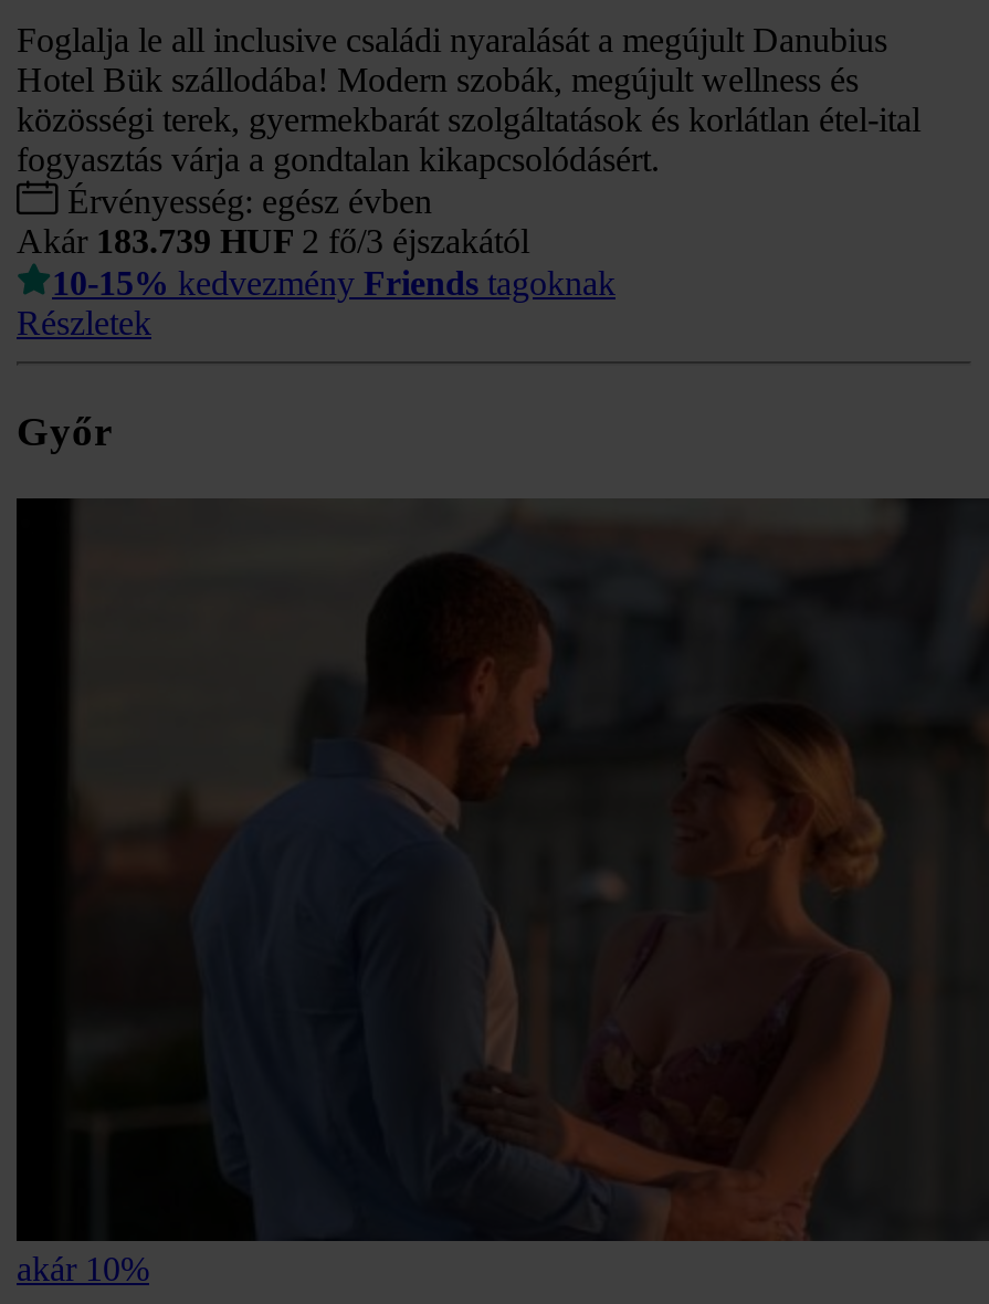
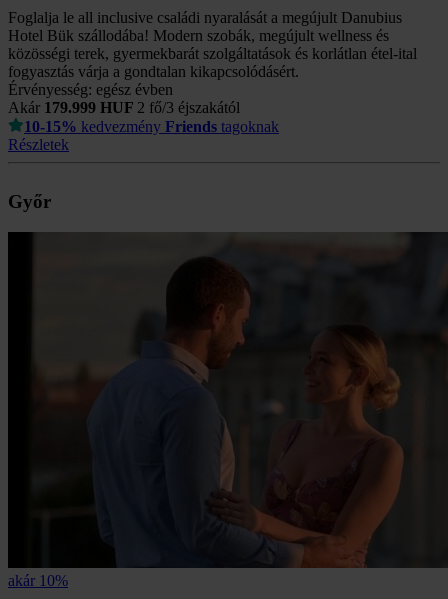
- Akár 183.739 HUF 2 fő/3 éjszakától
+ Akár 179.999 HUF 2 fő/3 éjszakától
